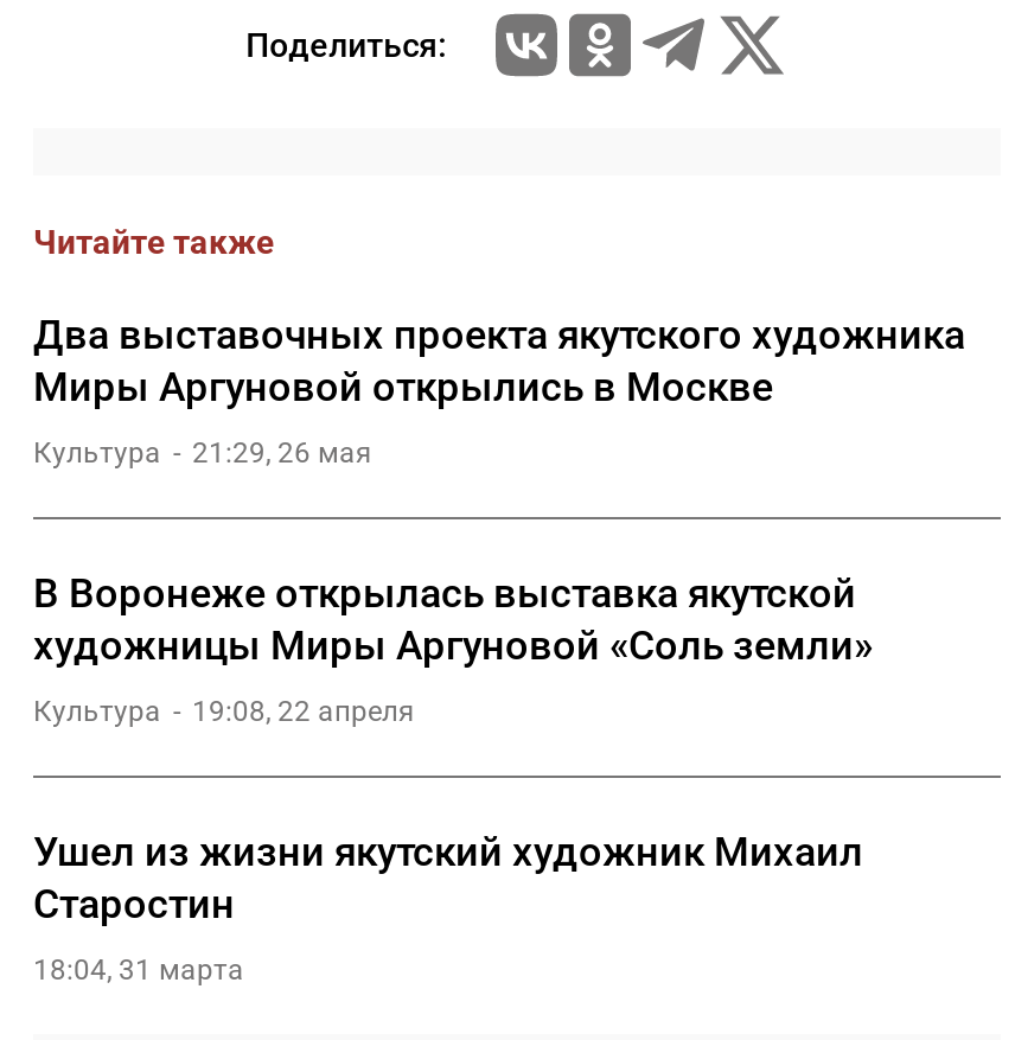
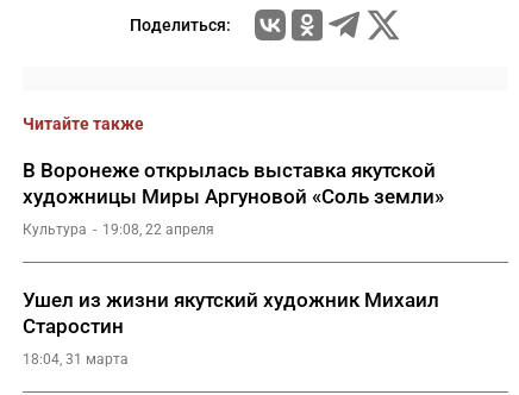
- Два выставочных проекта якутского художника
- Миры Аргуновой открылись в Москве
- Культура
- 21:29, 26 мая
